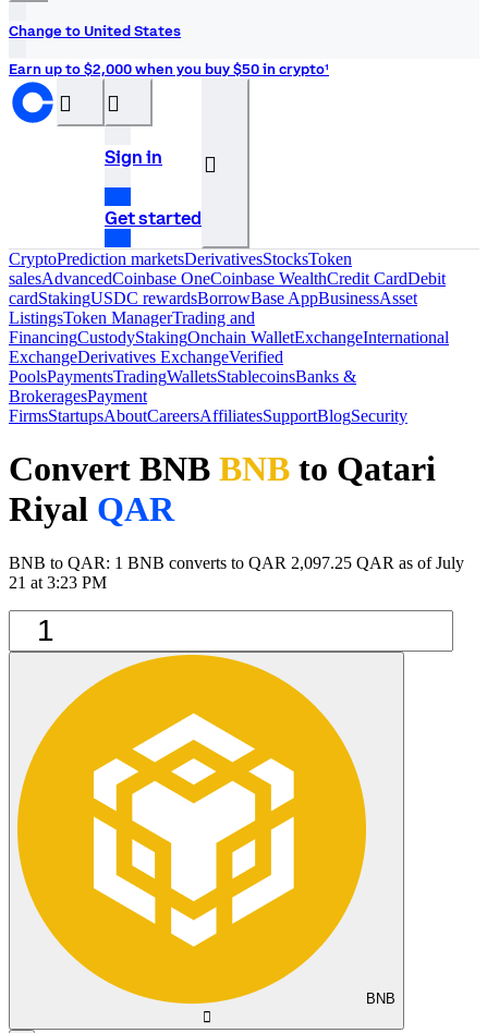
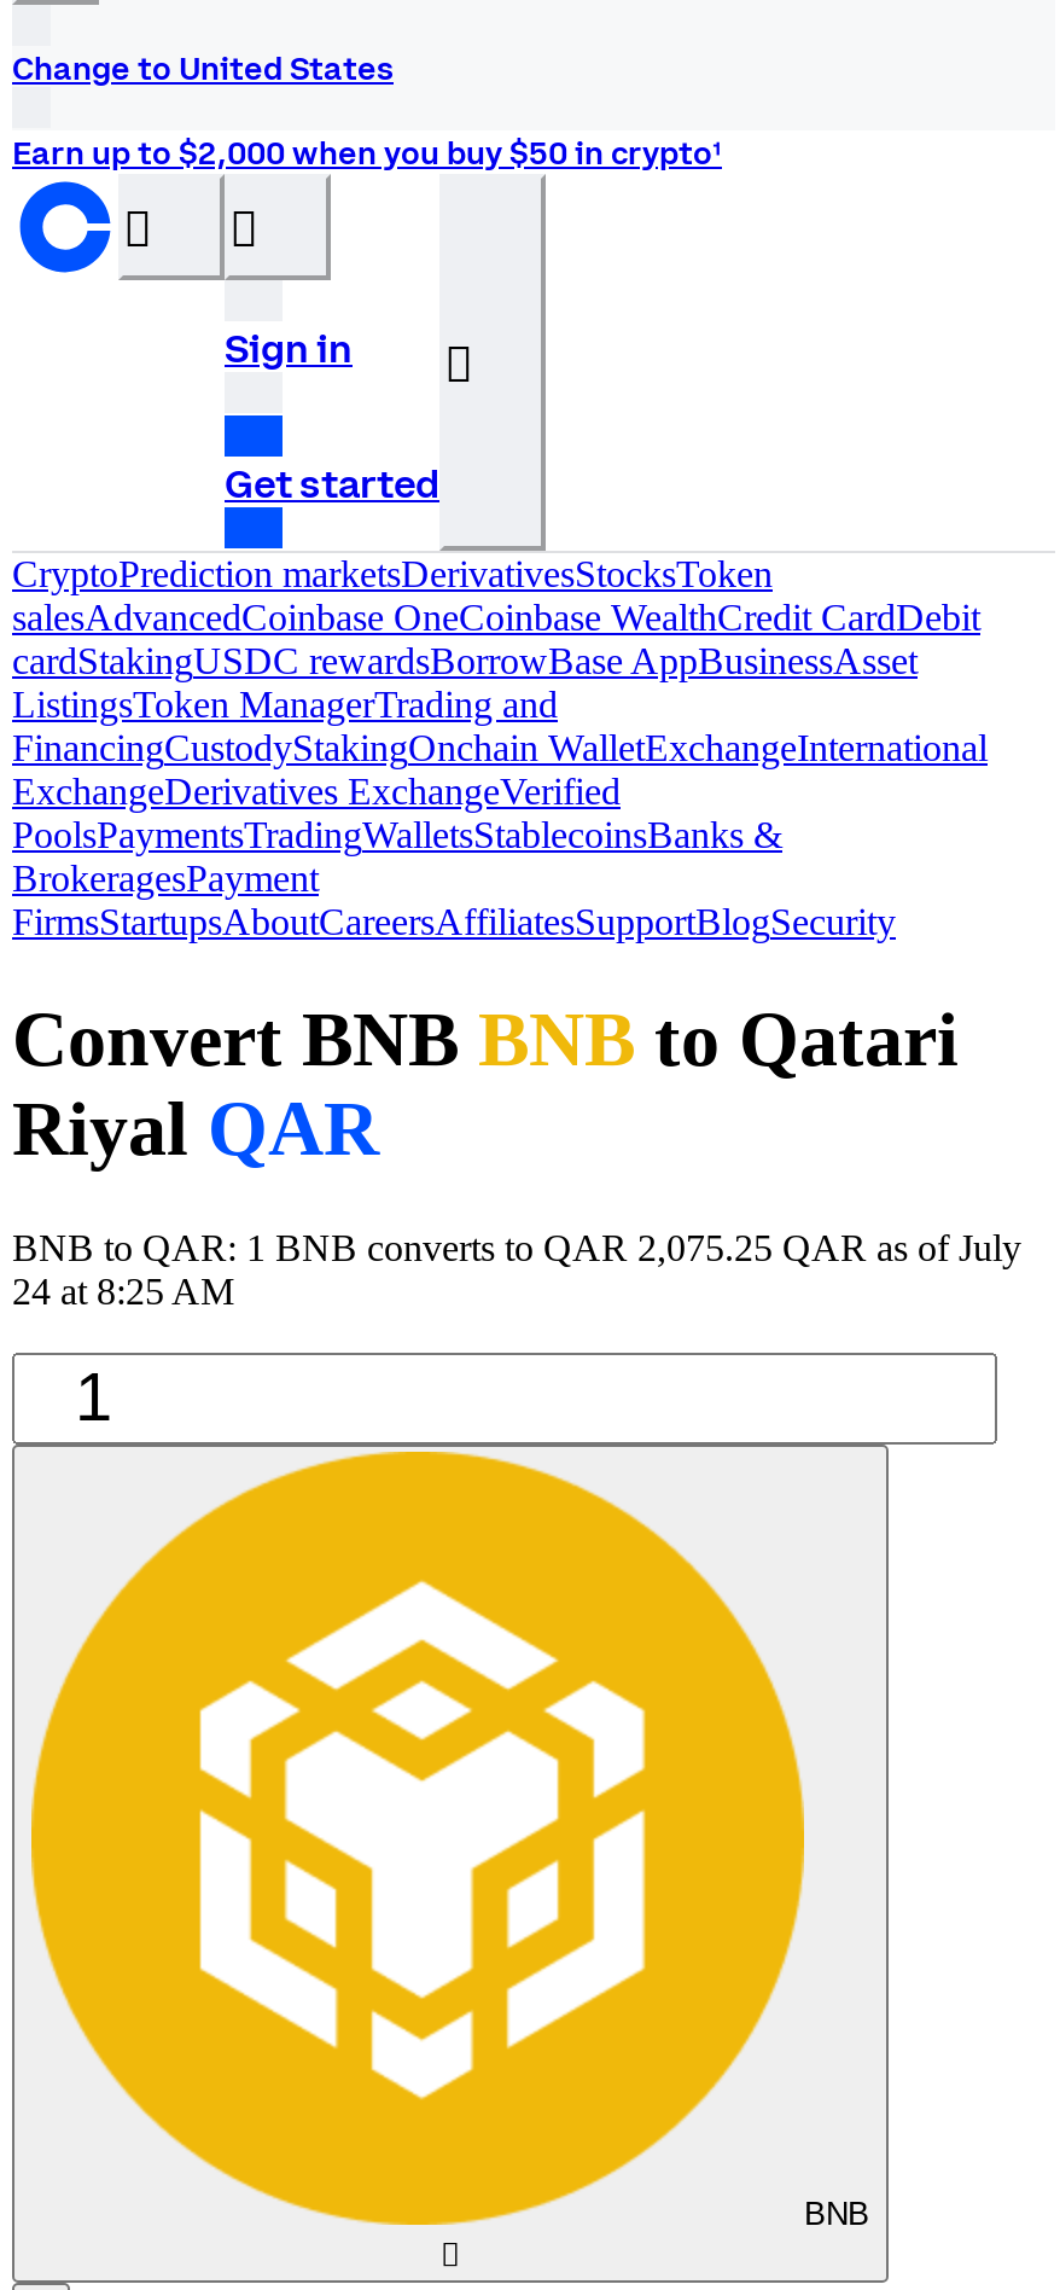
- BNB to QAR: 1 BNB converts to QAR 2,097.25 QAR as of July
+ BNB to QAR: 1 BNB converts to QAR 2,075.25 QAR as of July

- 21 at 3:23 PM
+ 24 at 8:25 AM
